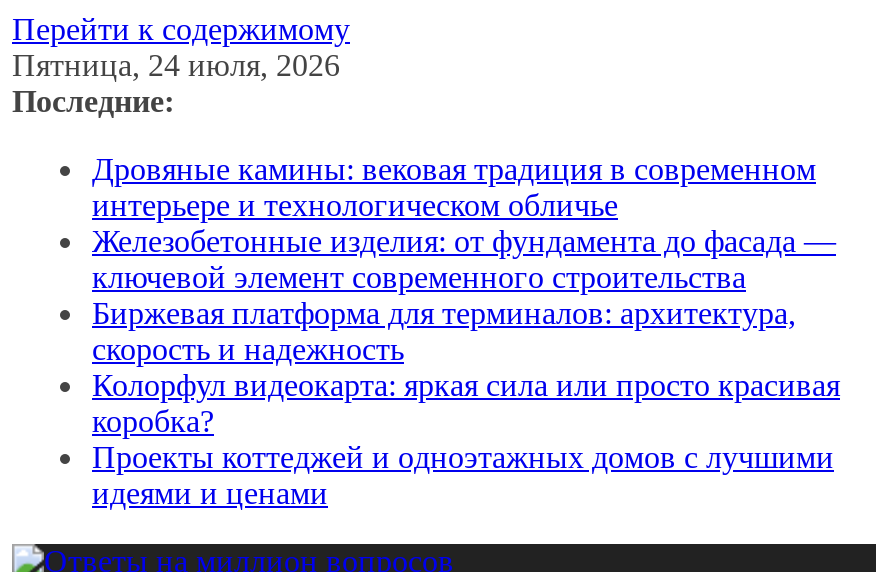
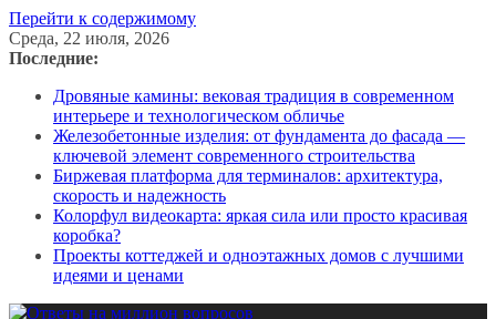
- Пятница, 24 июля, 2026
+ Среда, 22 июля, 2026
